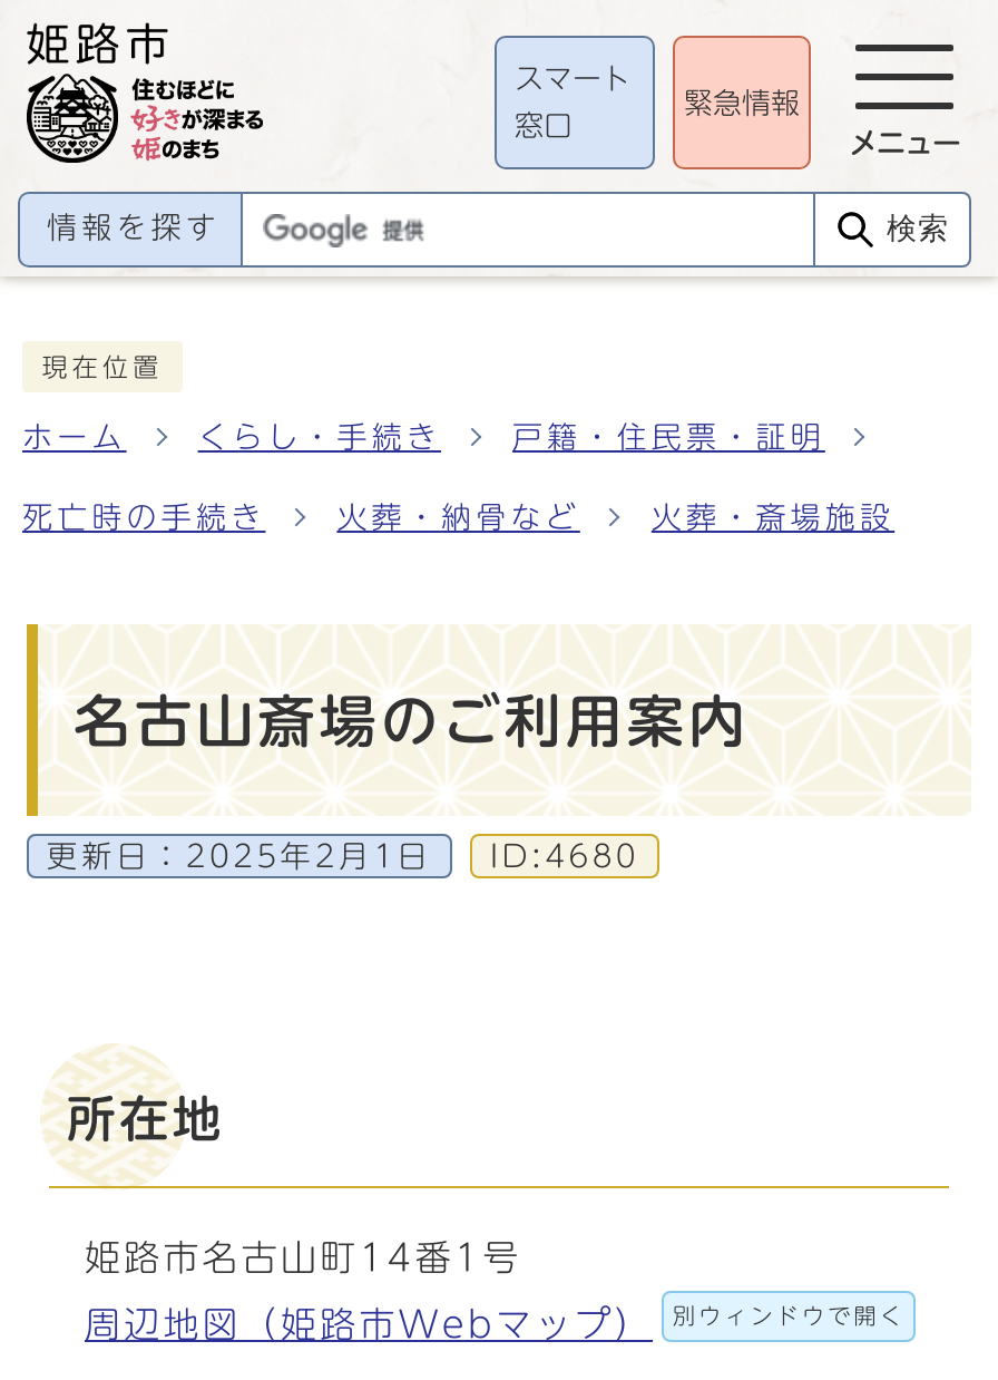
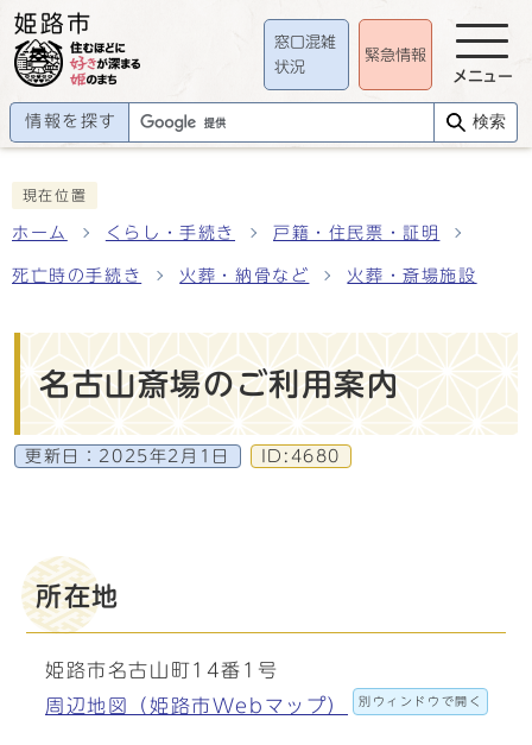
- スマート
+ 窓口混雑

- 窓口
+ 状況
